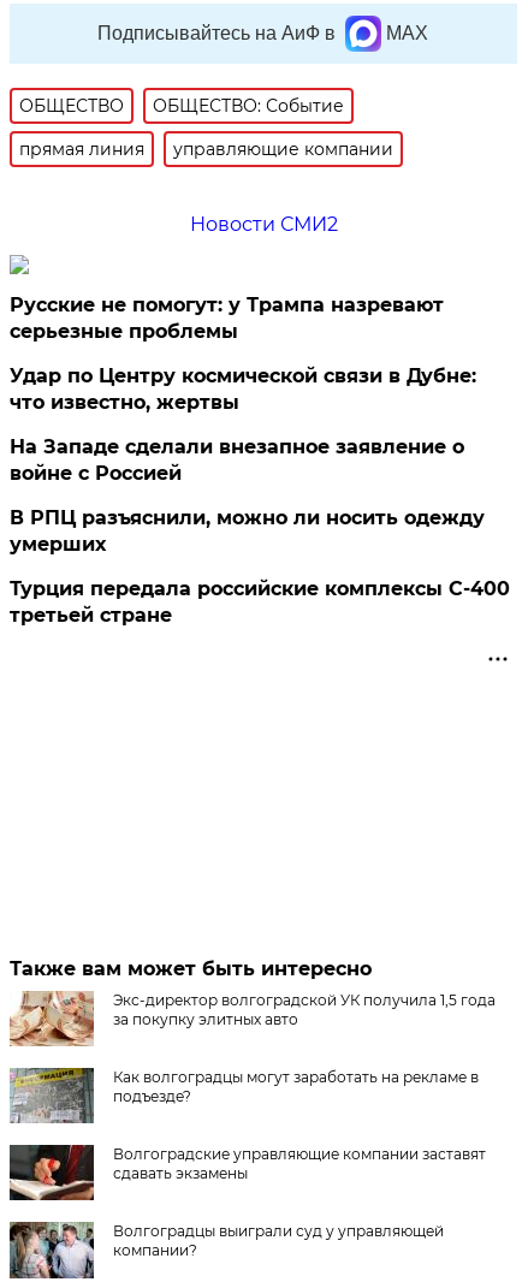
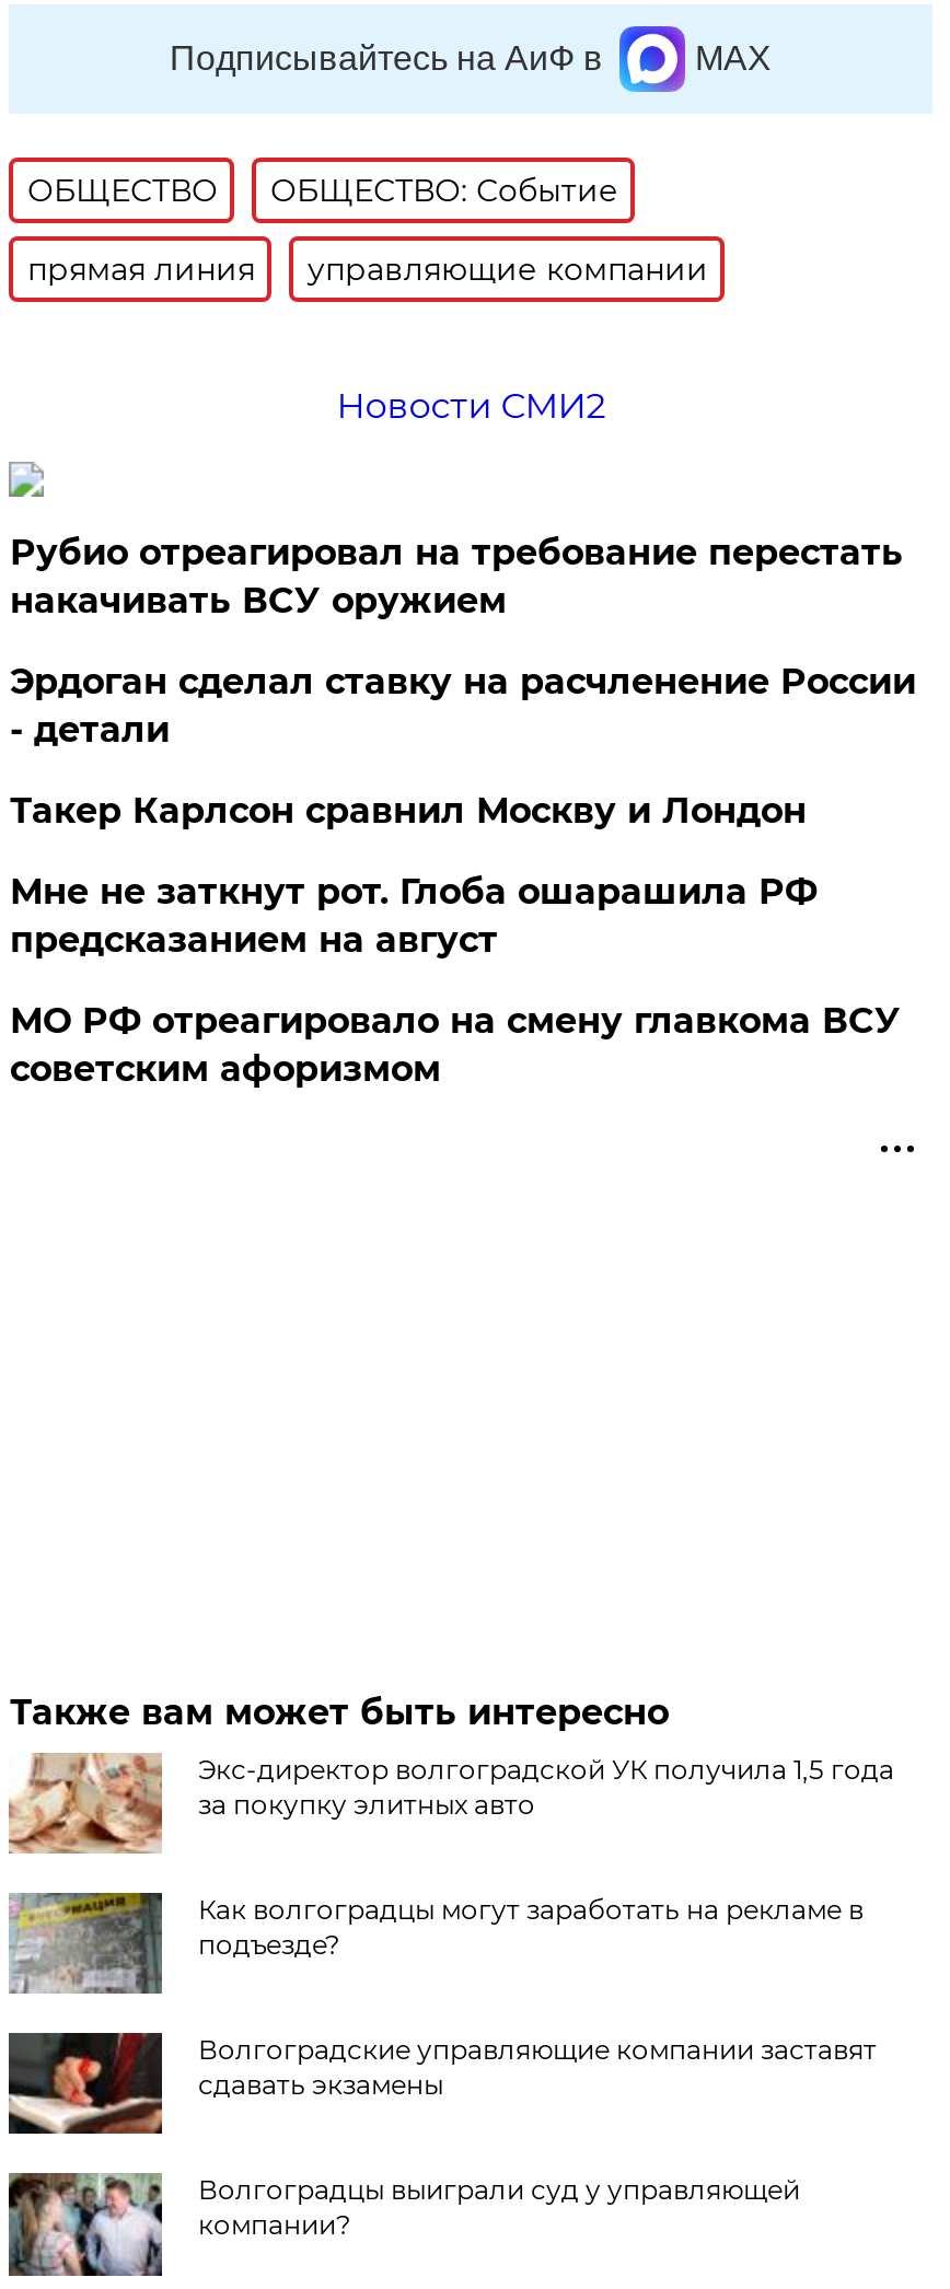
- Русские не помогут: у Трампа назревают
- серьезные проблемы
+ Рубио отреагировал на требование перестать
+ накачивать ВСУ оружием

- Удар по Центру космической связи в Дубне:
- что известно, жертвы
+ Эрдоган сделал ставку на расчленение России
+ - детали

- На Западе сделали внезапное заявление о
- войне с Россией
+ Такер Карлсон сравнил Москву и Лондон

- В РПЦ разъяснили, можно ли носить одежду
- умерших
+ Мне не заткнут рот. Глоба ошарашила РФ
+ предсказанием на август

- Турция передала российские комплексы С-400
- третьей стране
+ МО РФ отреагировало на смену главкома ВСУ
+ советским афоризмом
